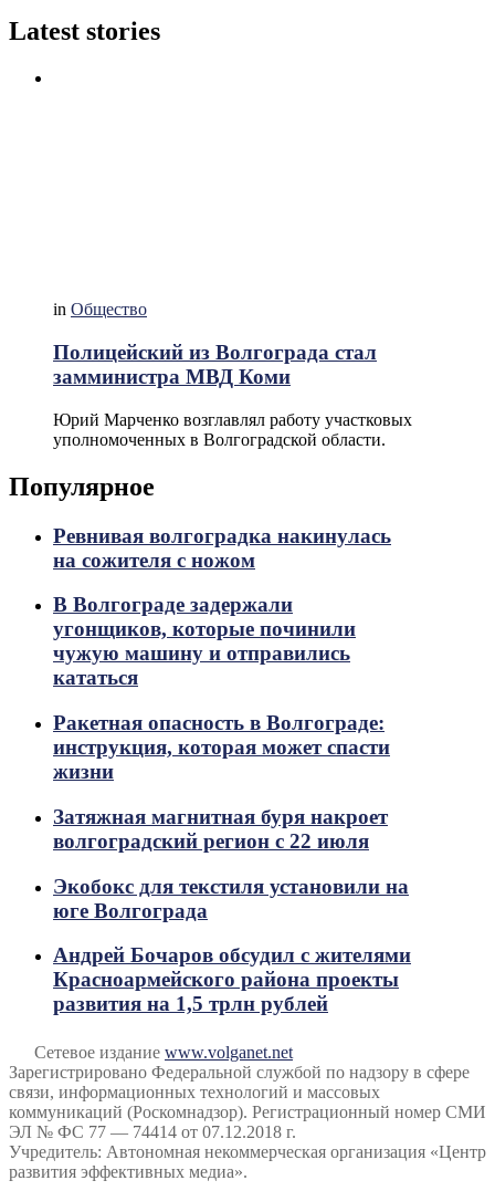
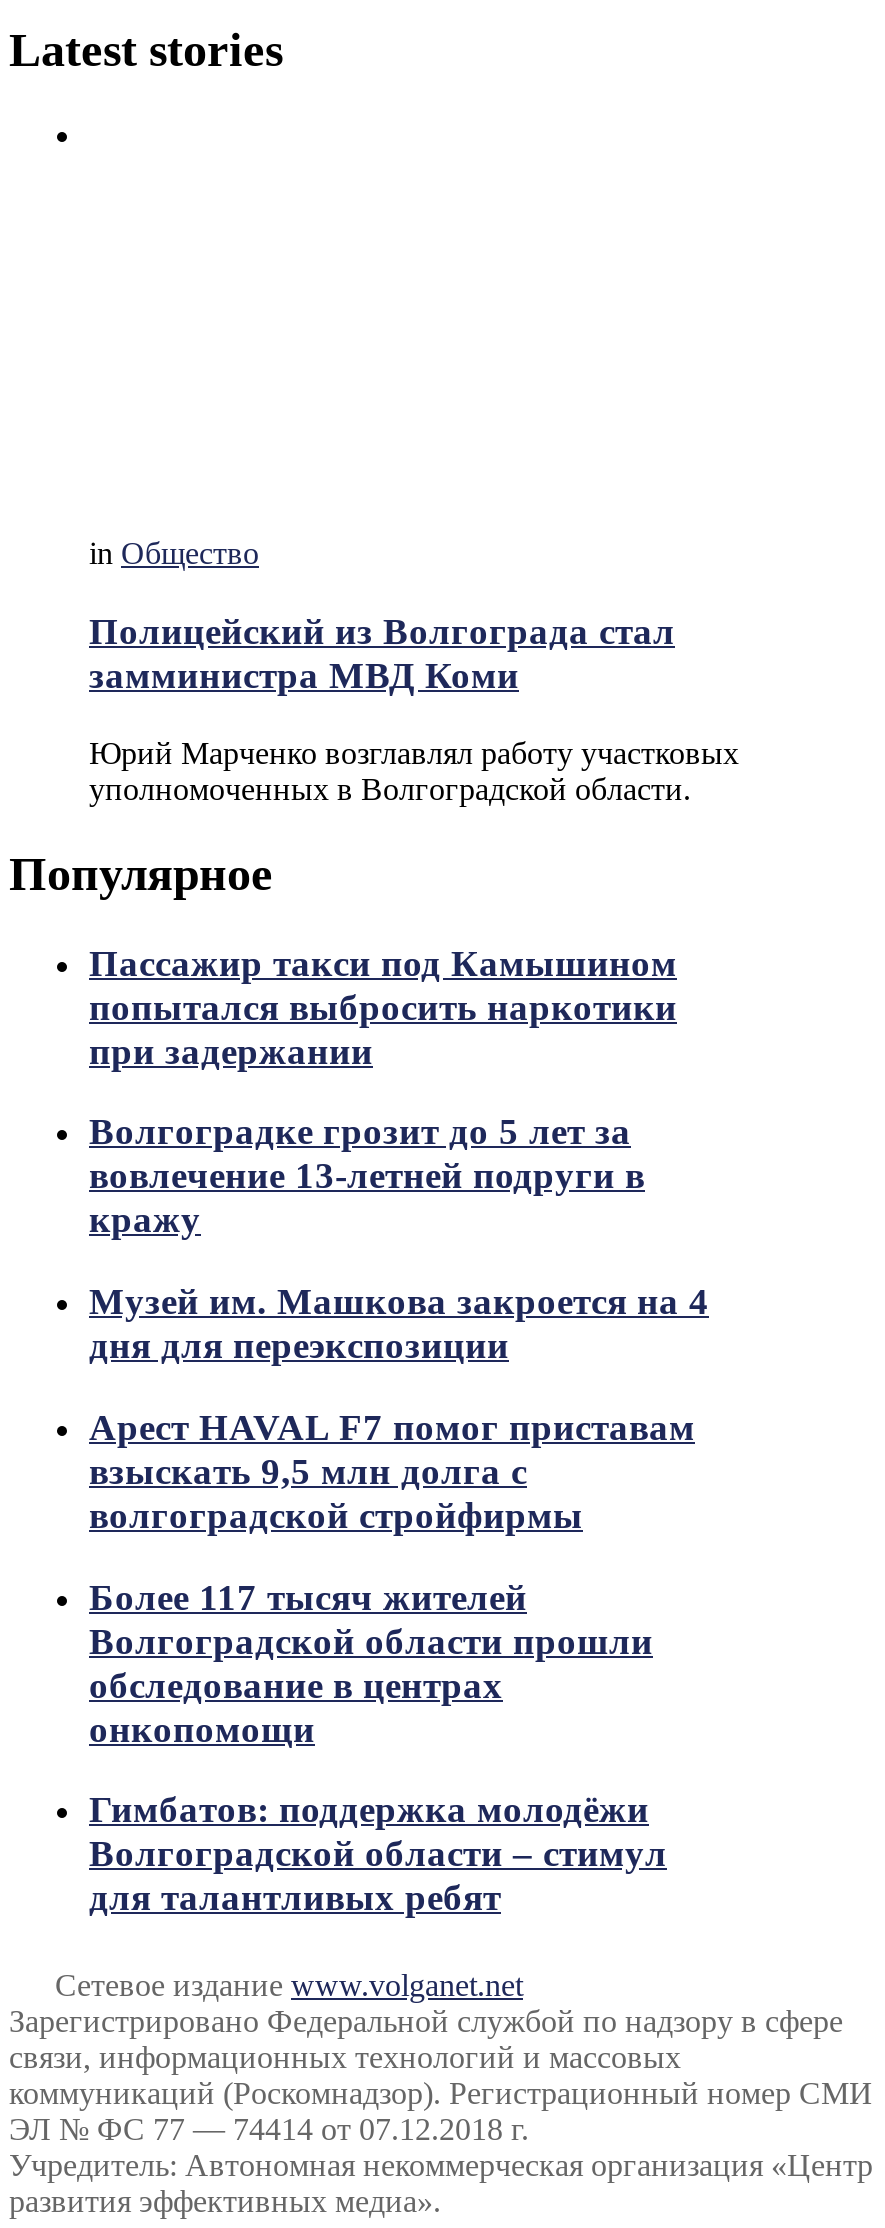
- Ревнивая волгоградка накинулась
- на сожителя с ножом
+ Пассажир такси под Камышином
+ попытался выбросить наркотики
+ при задержании

- В Волгограде задержали
- угонщиков, которые починили
- чужую машину и отправились
- кататься
+ Волгоградке грозит до 5 лет за
+ вовлечение 13-летней подруги в
+ кражу

- Ракетная опасность в Волгограде:
- инструкция, которая может спасти
- жизни
+ Музей им. Машкова закроется на 4
+ дня для переэкспозиции

- Затяжная магнитная буря накроет
- волгоградский регион с 22 июля
+ Арест HAVAL F7 помог приставам
+ взыскать 9,5 млн долга с
+ волгоградской стройфирмы

- Экобокс для текстиля установили на
- юге Волгограда
+ Более 117 тысяч жителей
+ Волгоградской области прошли
+ обследование в центрах
+ онкопомощи

- Андрей Бочаров обсудил с жителями
- Красноармейского района проекты
- развития на 1,5 трлн рублей
+ Гимбатов: поддержка молодёжи
+ Волгоградской области – стимул
+ для талантливых ребят
